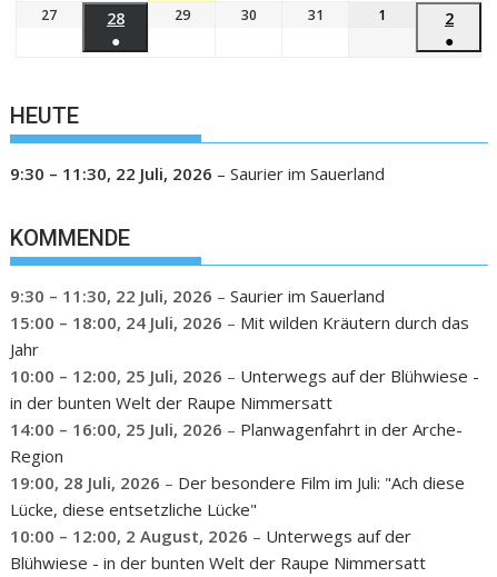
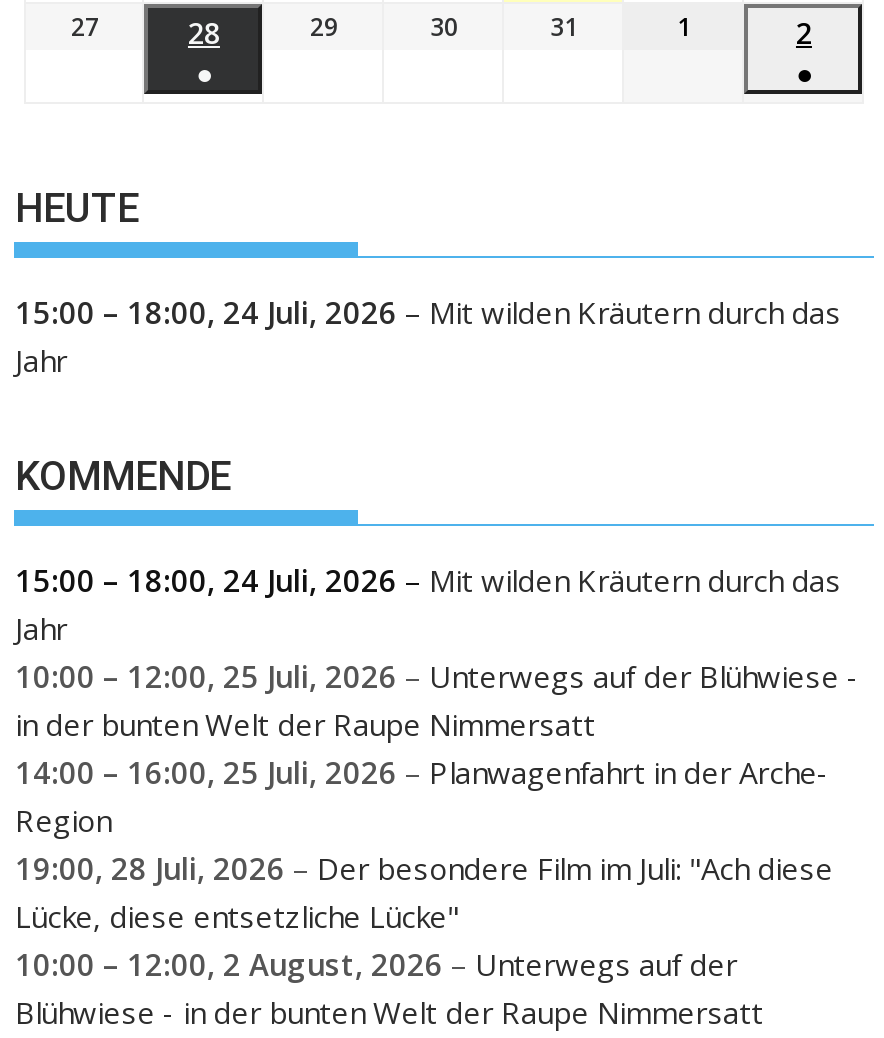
- 9:30 – 11:30, 22 Juli, 2026 – Saurier im Sauerland
+ 15:00 – 18:00, 24 Juli, 2026 – Mit wilden Kräutern durch das
+ Jahr

moved down: KOMMENDE

- 9:30 – 11:30, 22 Juli, 2026 – Saurier im Sauerland
